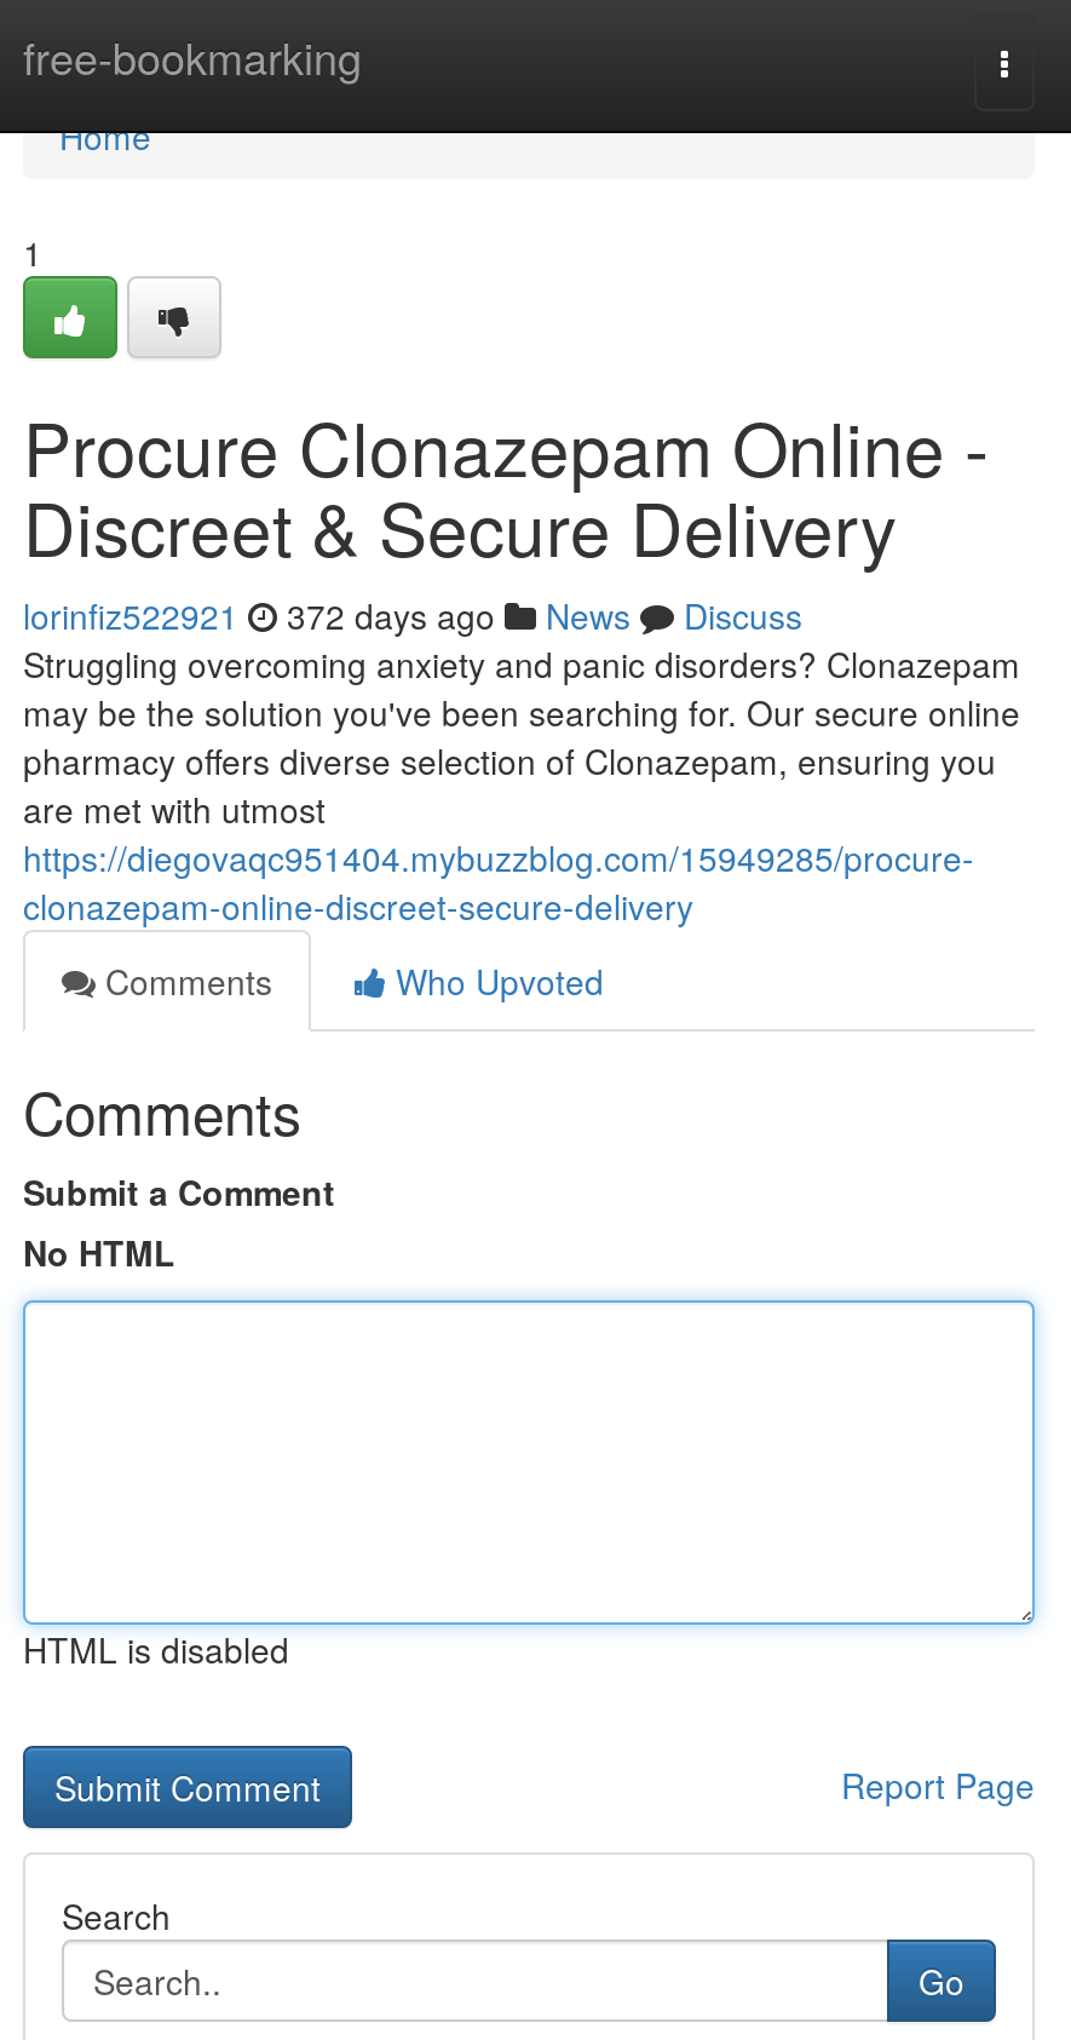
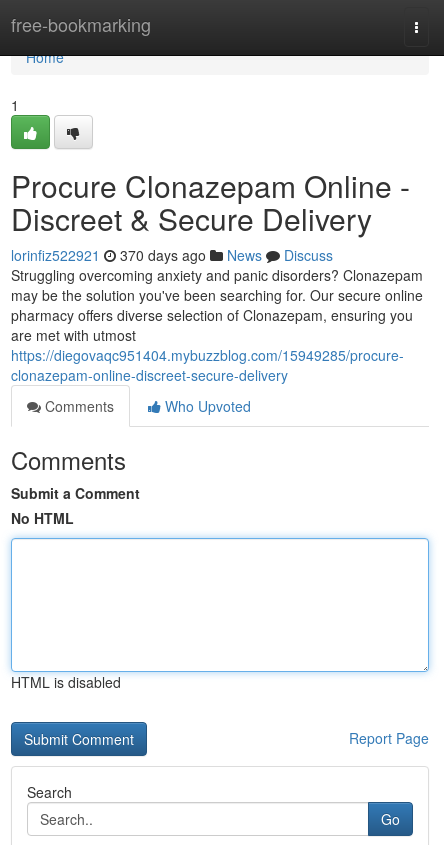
- lorinfiz522921 372 days ago News Discuss
+ lorinfiz522921 370 days ago News Discuss
